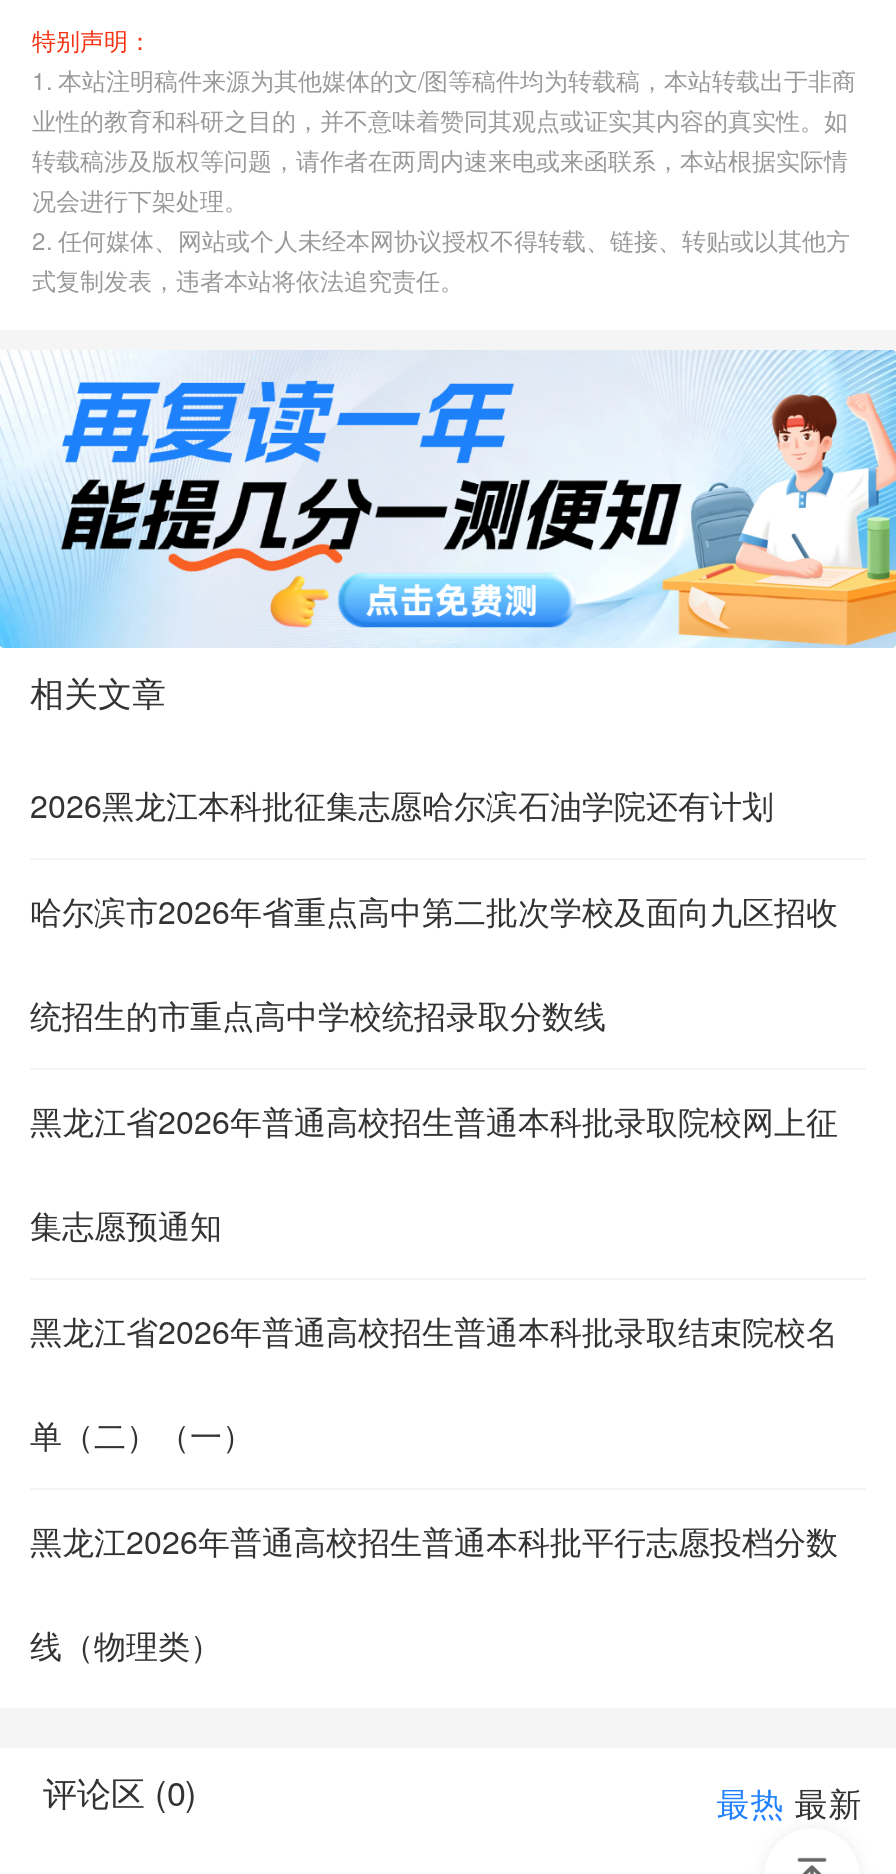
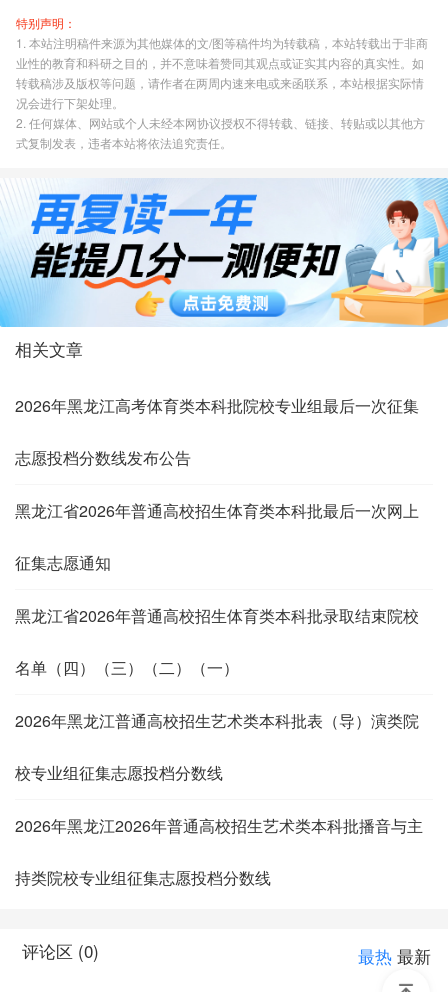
- 2026黑龙江本科批征集志愿哈尔滨石油学院还有计划
- 哈尔滨市2026年省重点高中第二批次学校及面向九区招收
- 统招生的市重点高中学校统招录取分数线
- 黑龙江省2026年普通高校招生普通本科批录取院校网上征
- 集志愿预通知
- 黑龙江省2026年普通高校招生普通本科批录取结束院校名
- 单（二）（一）
- 黑龙江2026年普通高校招生普通本科批平行志愿投档分数
- 线（物理类）
+ 2026年黑龙江高考体育类本科批院校专业组最后一次征集
+ 志愿投档分数线发布公告
+ 黑龙江省2026年普通高校招生体育类本科批最后一次网上
+ 征集志愿通知
+ 黑龙江省2026年普通高校招生体育类本科批录取结束院校
+ 名单（四）（三）（二）（一）
+ 2026年黑龙江普通高校招生艺术类本科批表（导）演类院
+ 校专业组征集志愿投档分数线
+ 2026年黑龙江2026年普通高校招生艺术类本科批播音与主
+ 持类院校专业组征集志愿投档分数线
